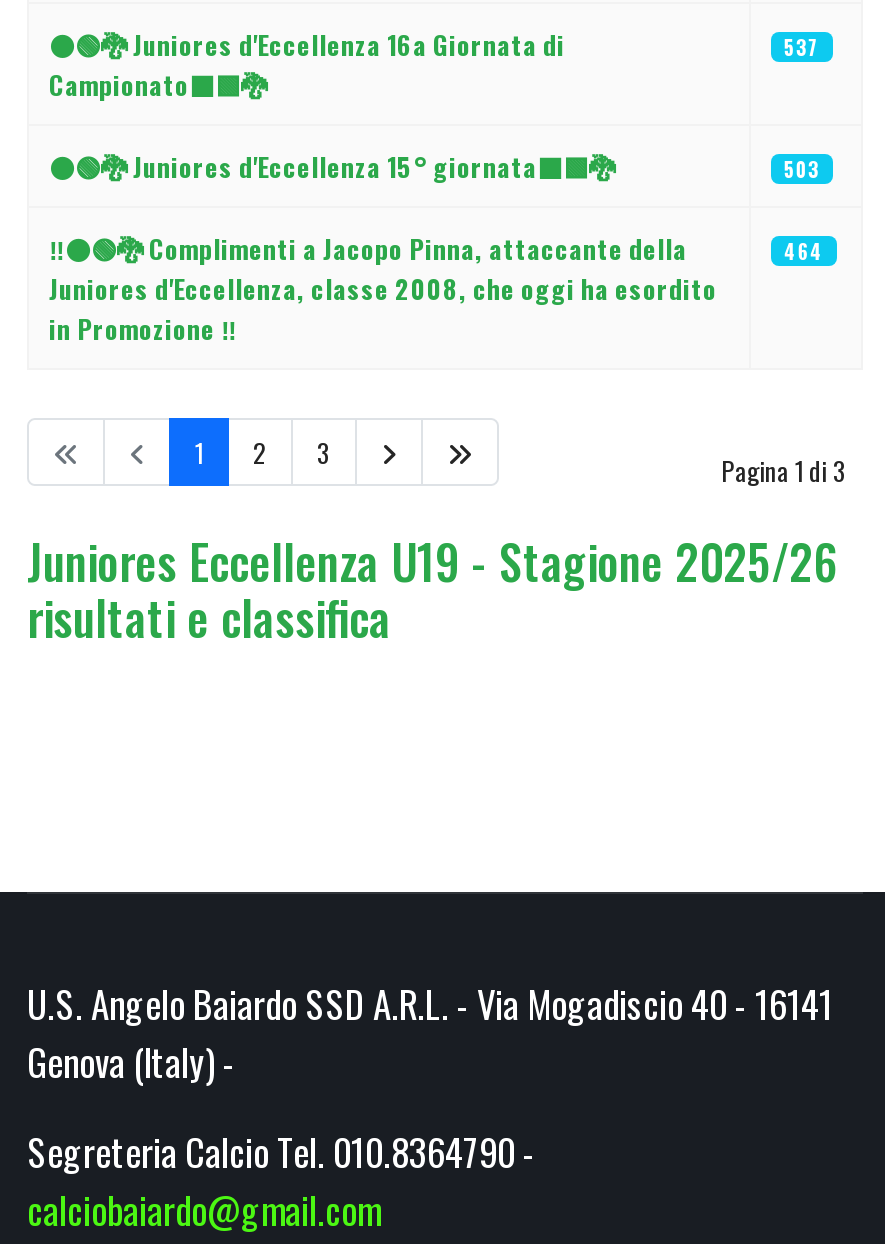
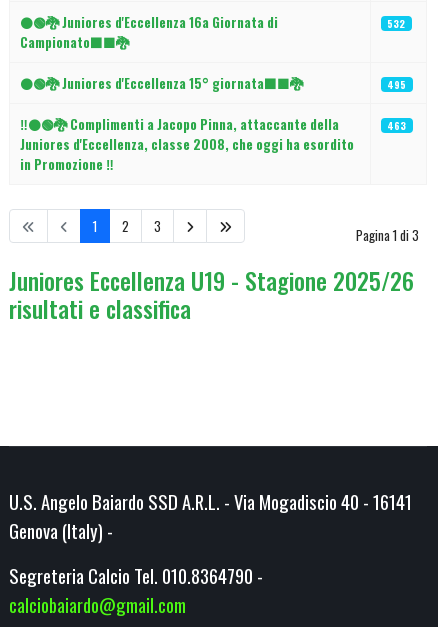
- 537
+ 532

- 503
+ 495

- 464
+ 463
